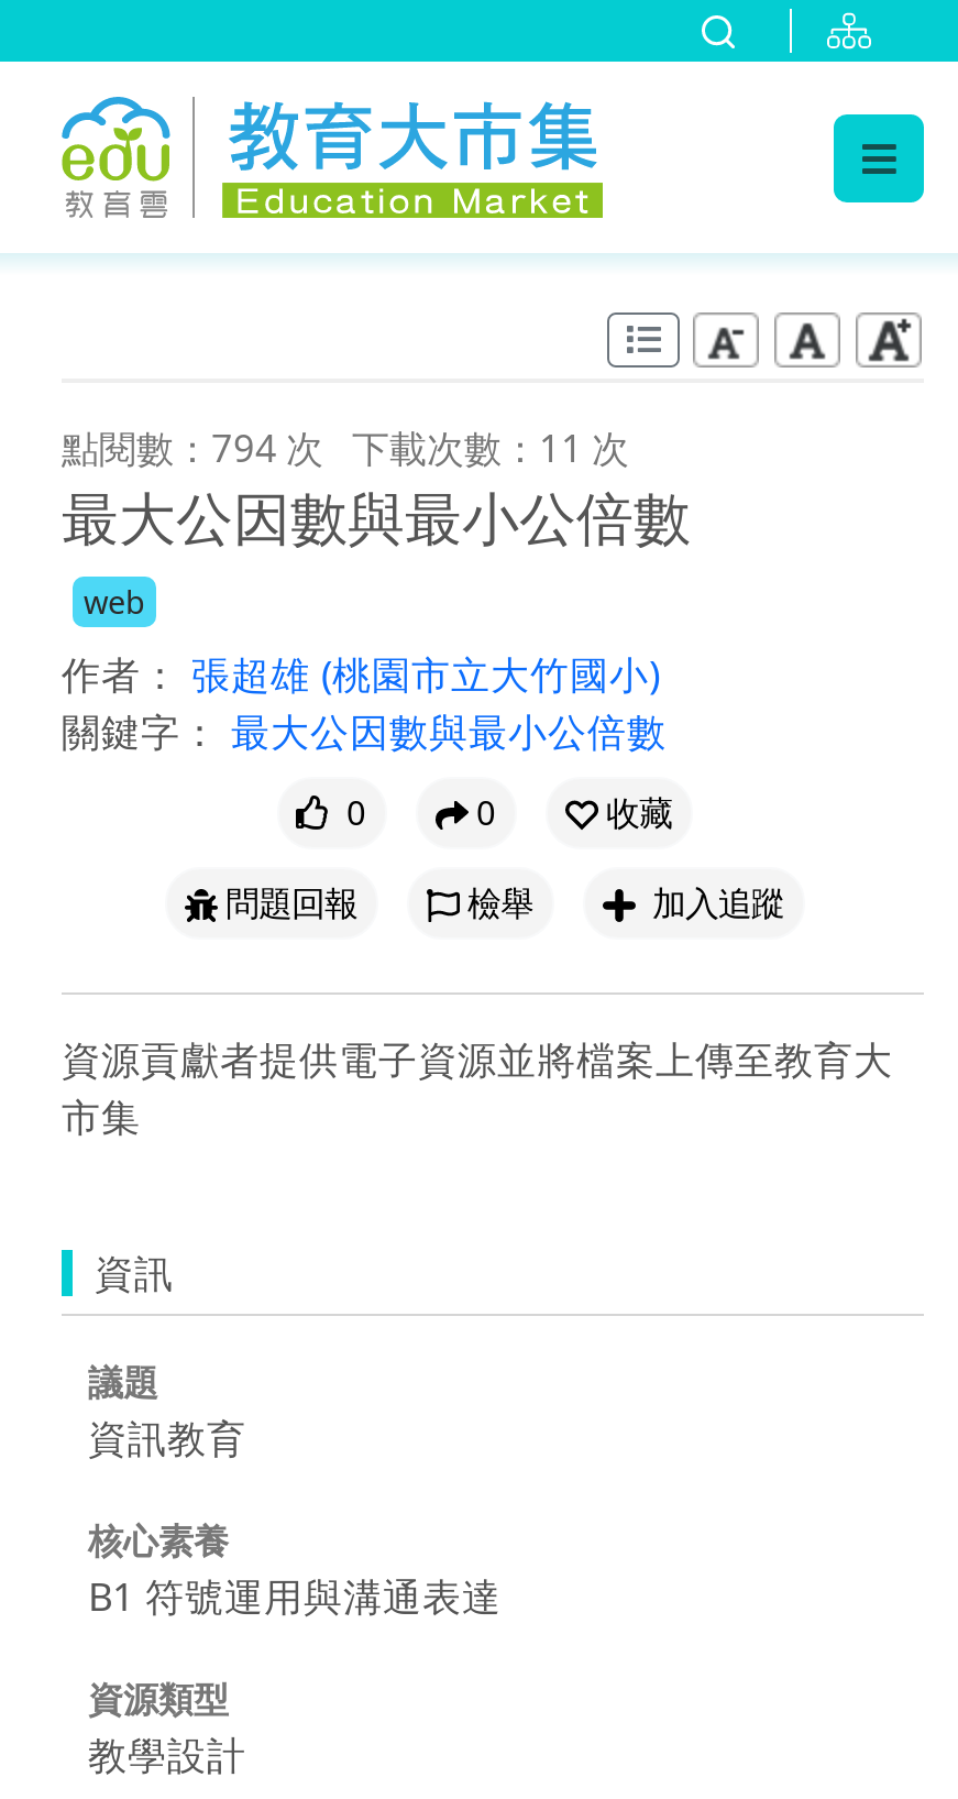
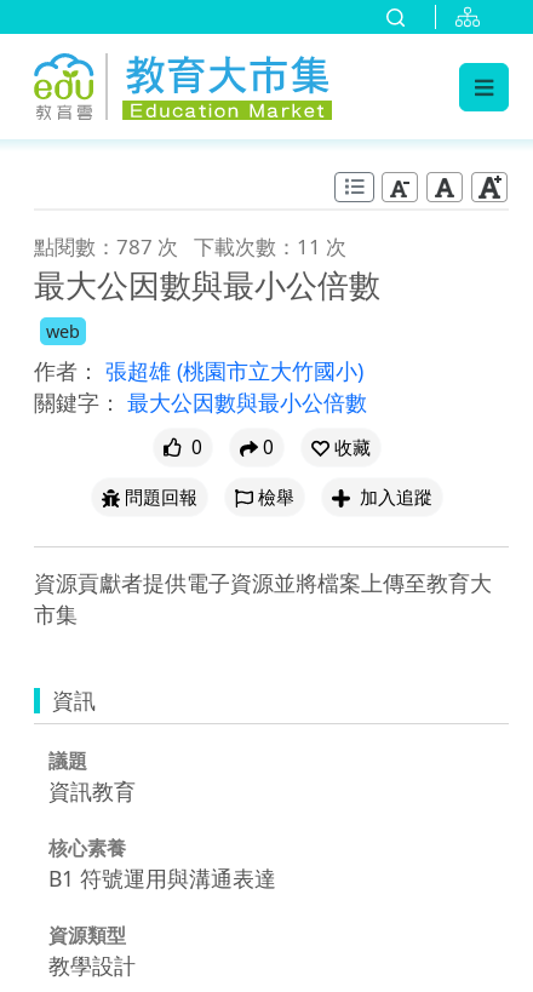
- 點閱數：794 次 下載次數：11 次
+ 點閱數：787 次 下載次數：11 次
